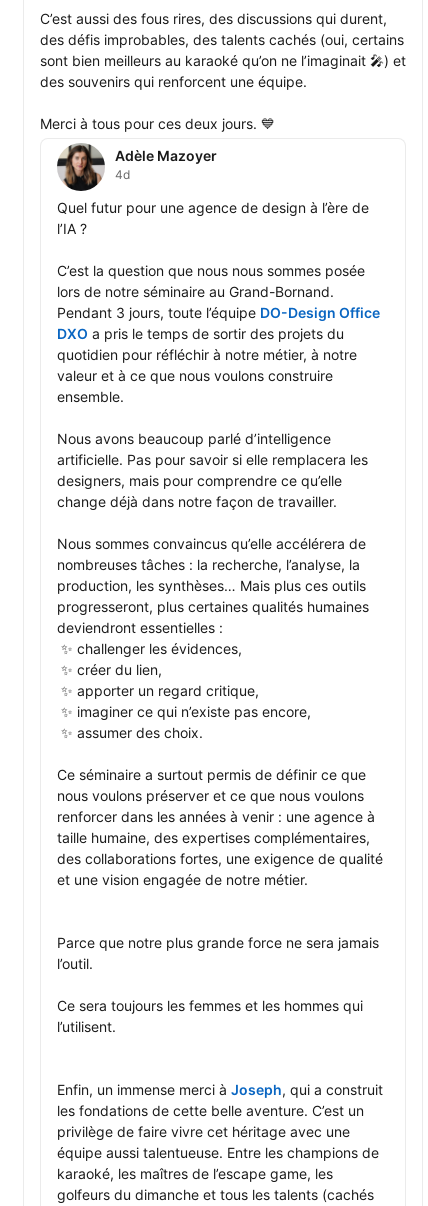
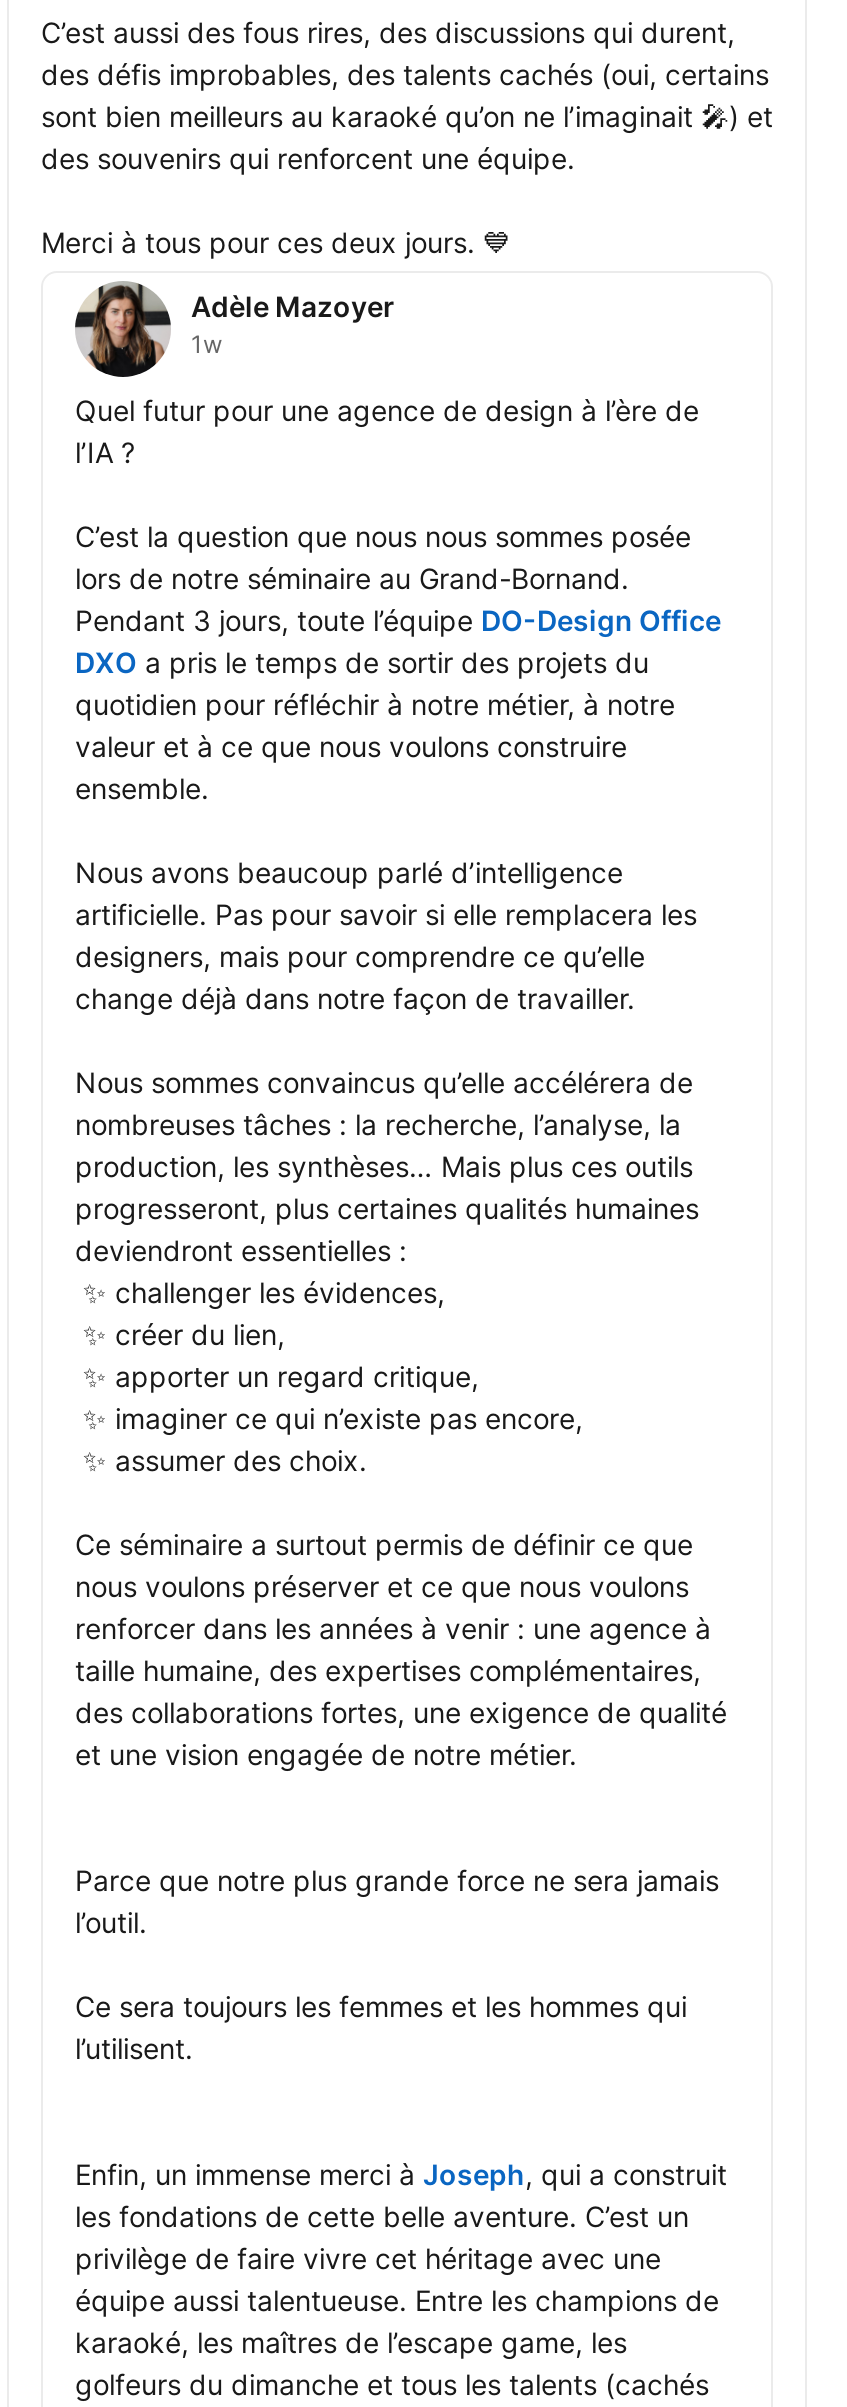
- 4d
+ 1w
